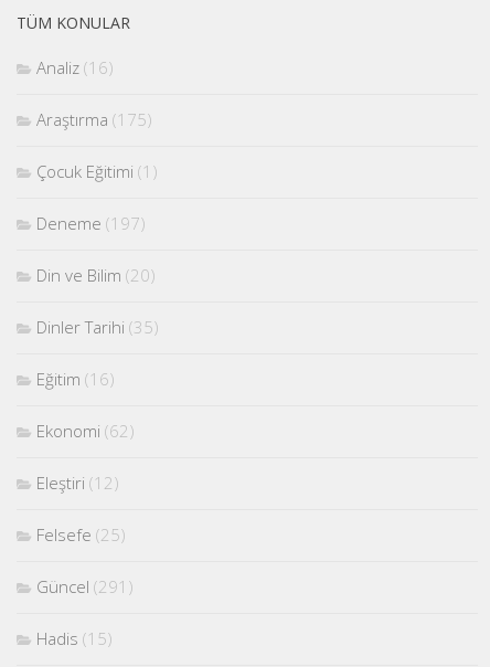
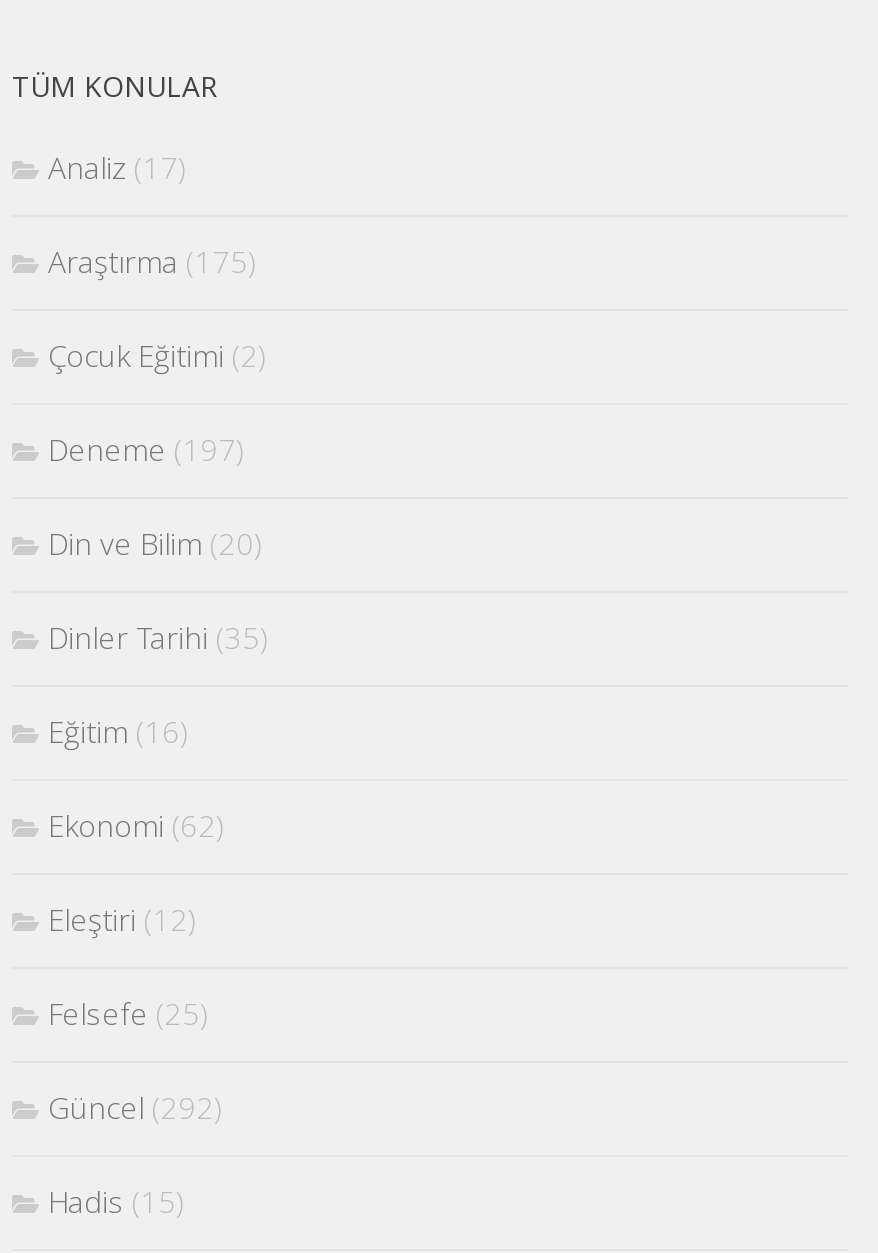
- Analiz (16)
+ Analiz (17)

- Çocuk Eğitimi (1)
+ Çocuk Eğitimi (2)

- Güncel (291)
+ Güncel (292)
